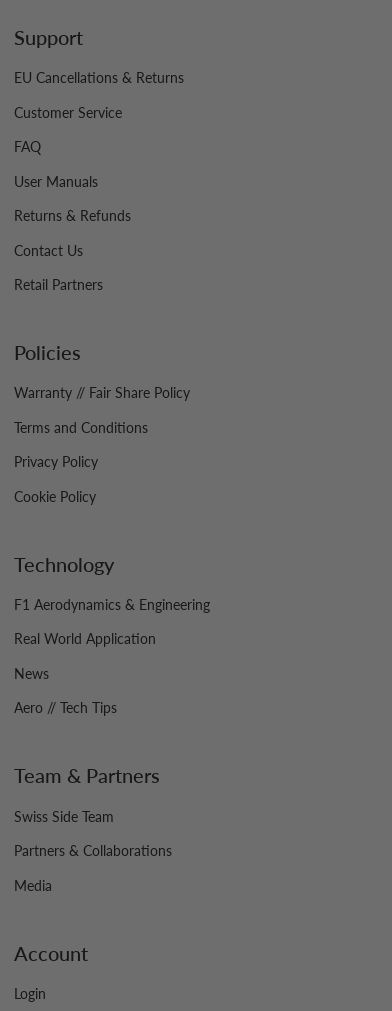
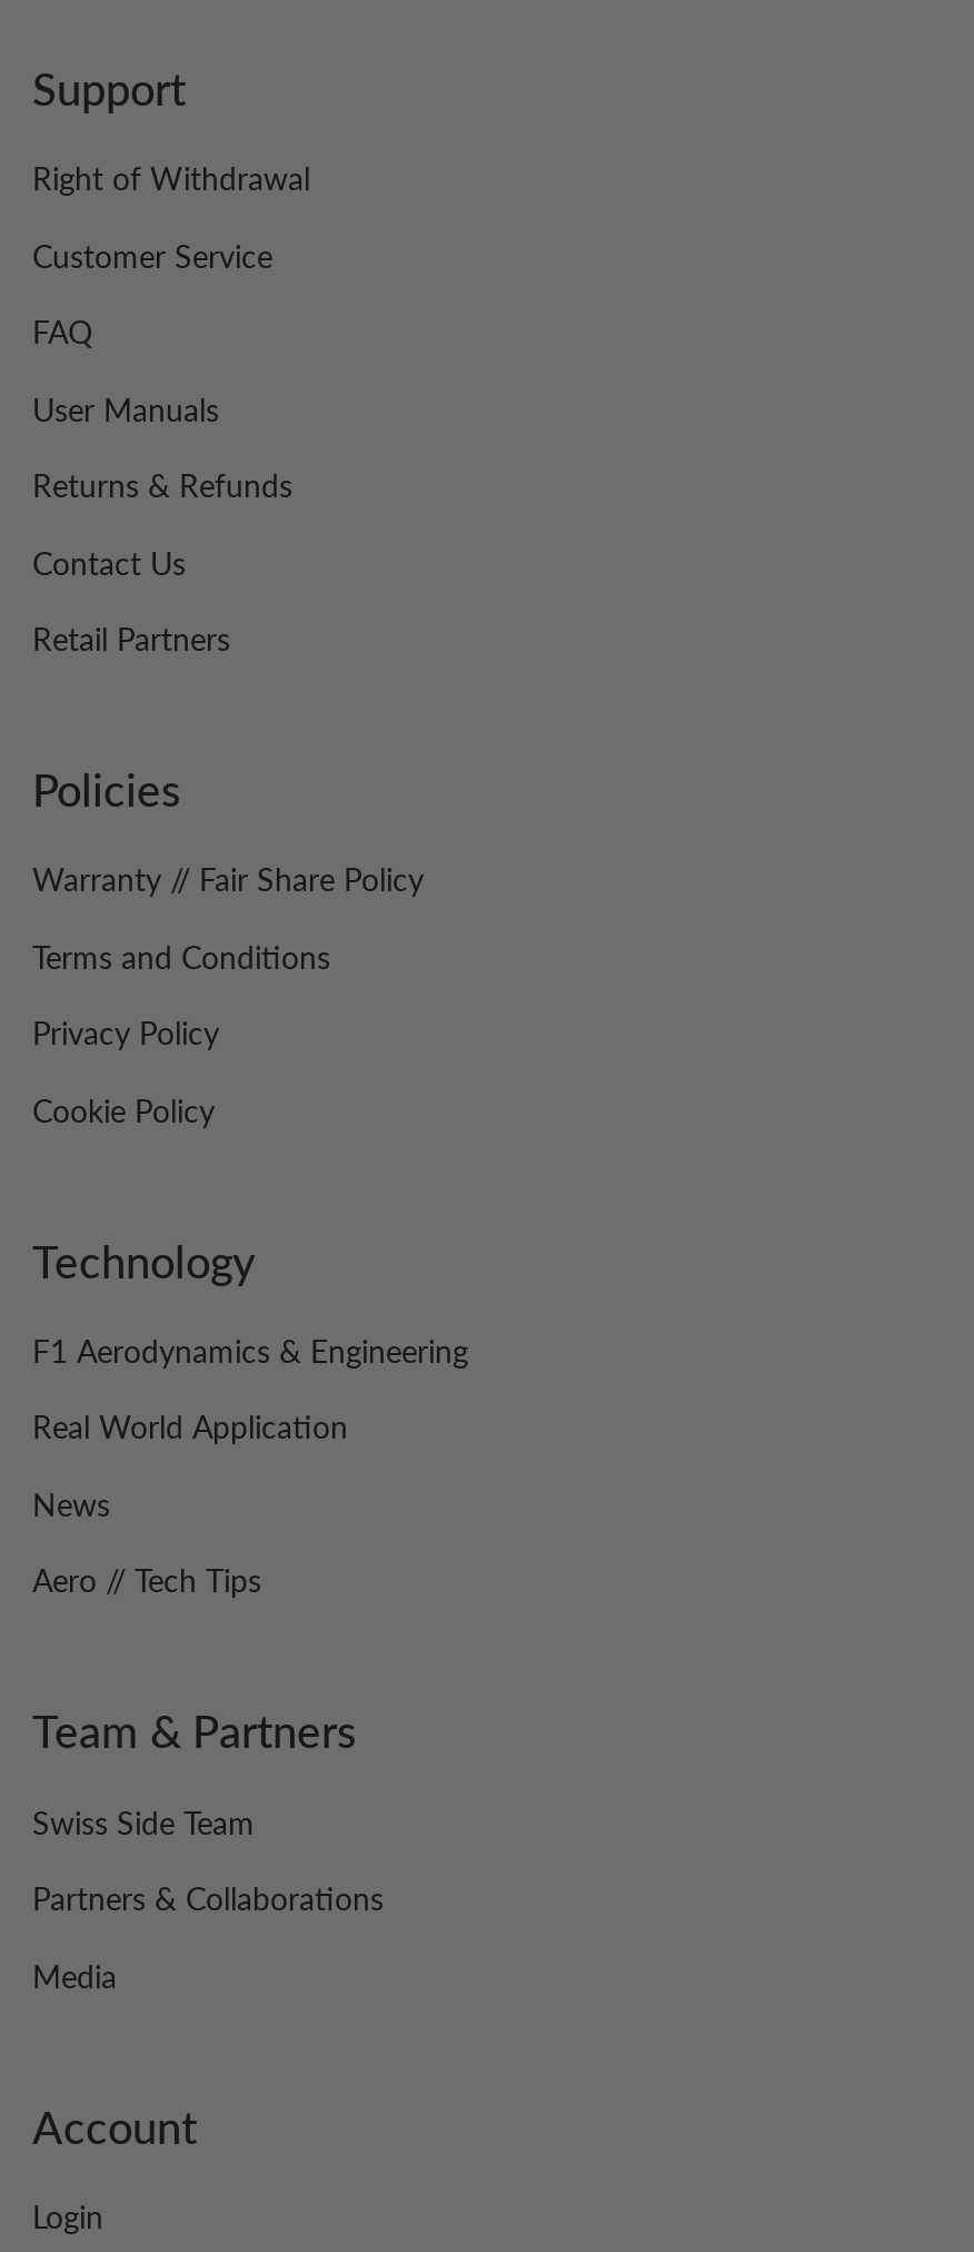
- EU Cancellations & Returns
+ Right of Withdrawal
